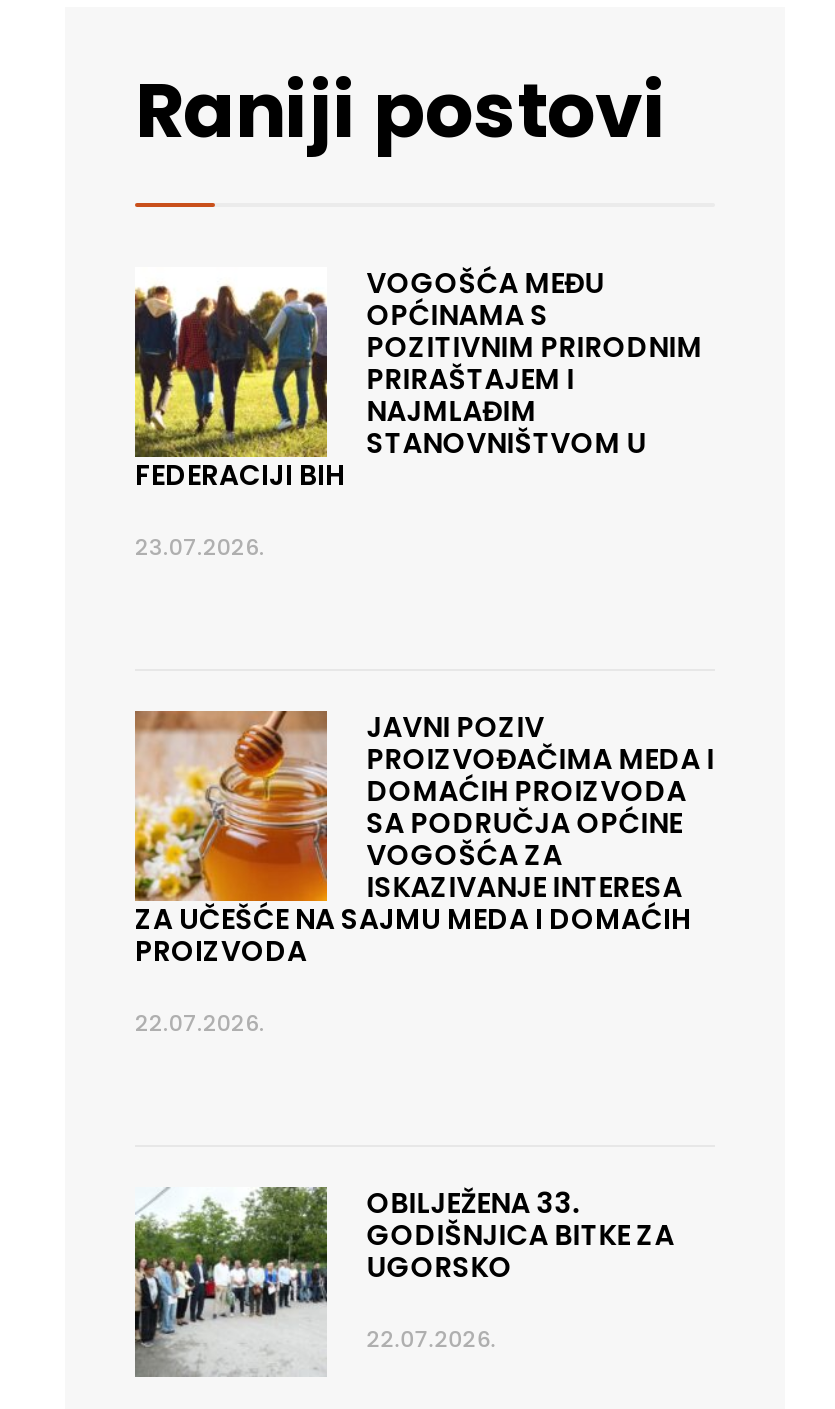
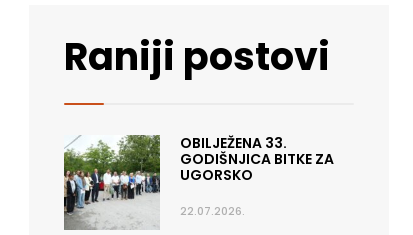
- [image]
- VOGOŠĆA MEĐU
- OPĆINAMA S
- POZITIVNIM PRIRODNIM
- PRIRAŠTAJEM I
- NAJMLAĐIM
- STANOVNIŠTVOM U
- FEDERACIJI BIH
- 23.07.2026.

- [image]
- JAVNI POZIV
- PROIZVOĐAČIMA MEDA I
- DOMAĆIH PROIZVODA
- SA PODRUČJA OPĆINE
- VOGOŠĆA ZA
- ISKAZIVANJE INTERESA
- ZA UČEŠĆE NA SAJMU MEDA I DOMAĆIH
- PROIZVODA
- 22.07.2026.
